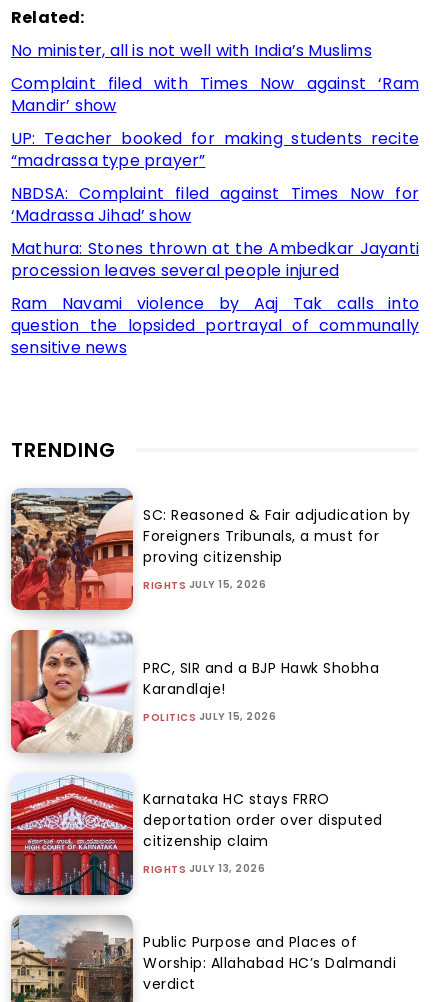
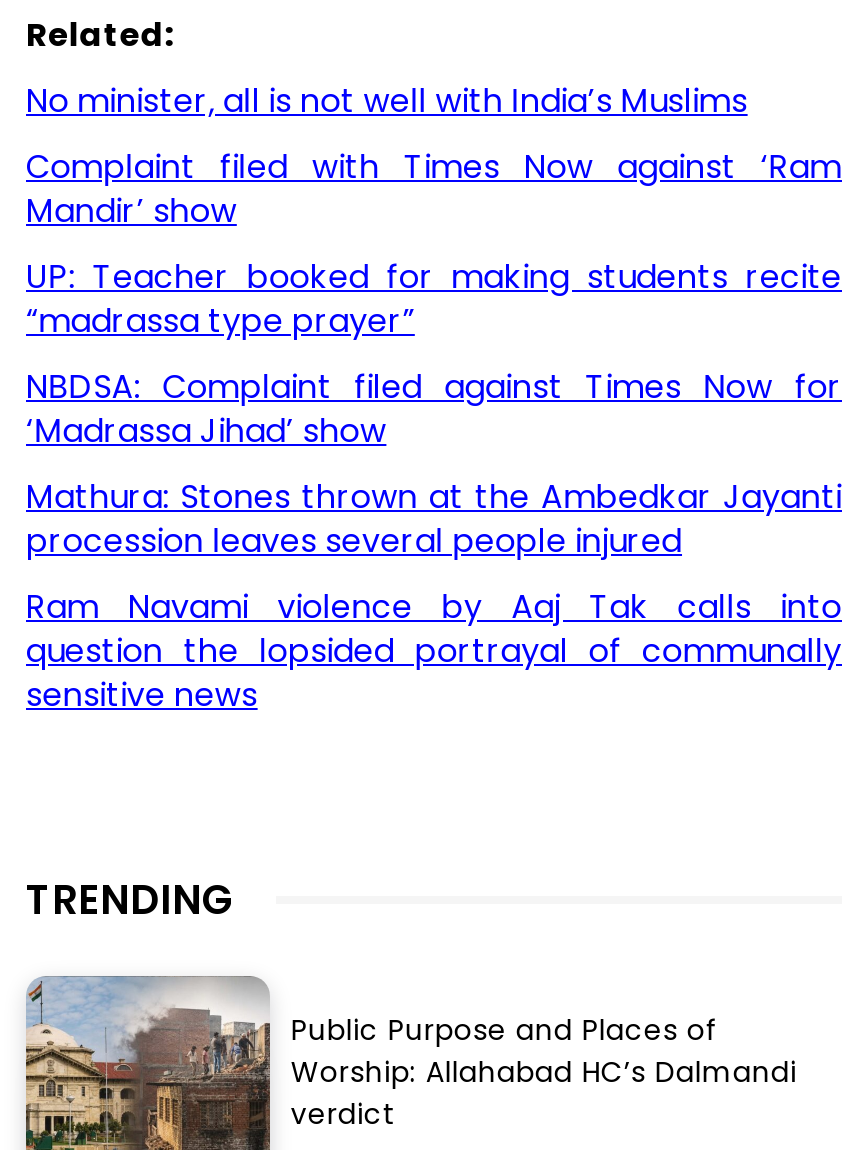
- [image]
- SC: Reasoned & Fair adjudication by
- Foreigners Tribunals, a must for
- proving citizenship
- RIGHTS JULY 15, 2026

- [image]
- PRC, SIR and a BJP Hawk Shobha
- Karandlaje!
- POLITICS JULY 15, 2026

- [image]
- Karnataka HC stays FRRO
- deportation order over disputed
- citizenship claim
- RIGHTS JULY 13, 2026
